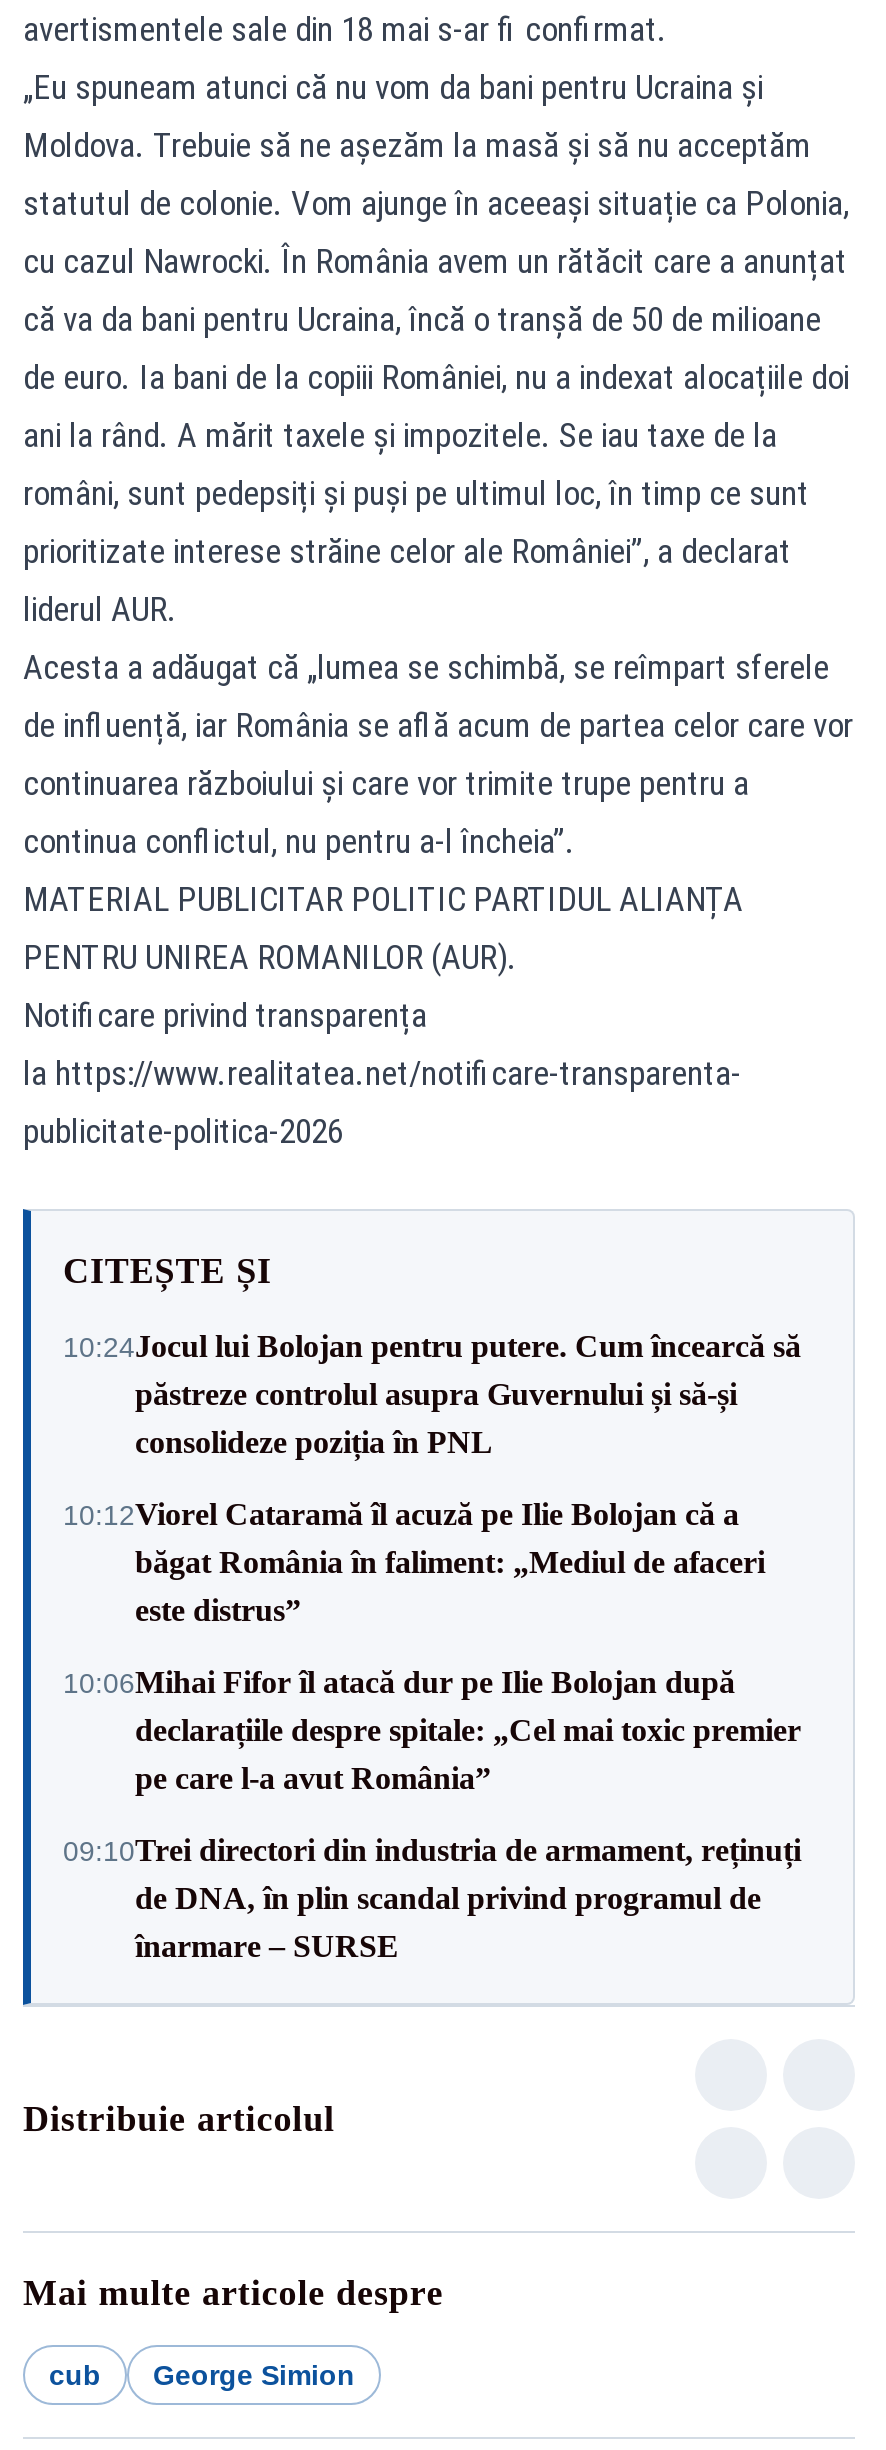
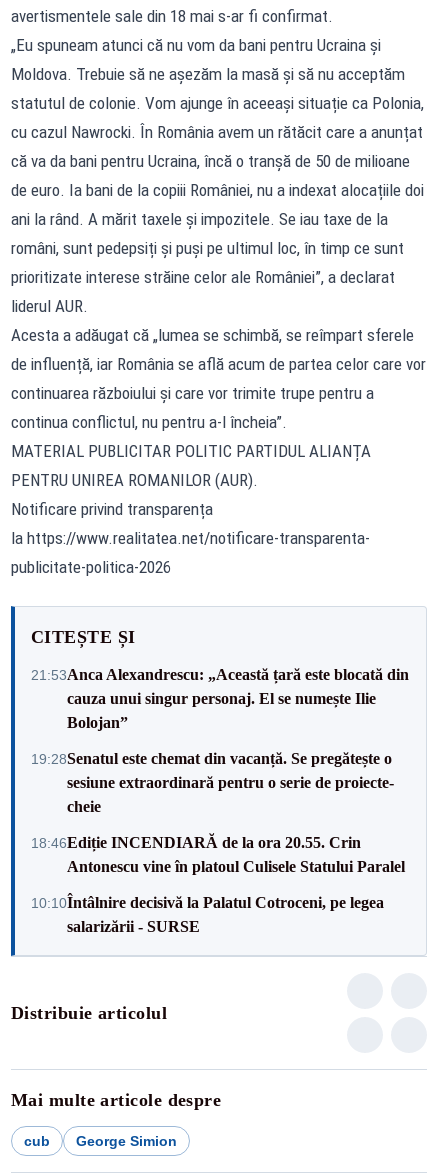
- 10:24Jocul lui Bolojan pentru putere. Cum încearcă să
- păstreze controlul asupra Guvernului și să-și
- consolideze poziția în PNL
+ 21:53Anca Alexandrescu: „Această țară este blocată din
+ cauza unui singur personaj. El se numește Ilie
+ Bolojan”

- 10:12Viorel Cataramă îl acuză pe Ilie Bolojan că a
- băgat România în faliment: „Mediul de afaceri
- este distrus”
+ 19:28Senatul este chemat din vacanță. Se pregătește o
+ sesiune extraordinară pentru o serie de proiecte-
+ cheie

- 10:06Mihai Fifor îl atacă dur pe Ilie Bolojan după
- declarațiile despre spitale: „Cel mai toxic premier
- pe care l-a avut România”
+ 18:46Ediție INCENDIARĂ de la ora 20.55. Crin
+ Antonescu vine în platoul Culisele Statului Paralel

- 09:10Trei directori din industria de armament, reținuți
- de DNA, în plin scandal privind programul de
- înarmare – SURSE
+ 10:10Întâlnire decisivă la Palatul Cotroceni, pe legea
+ salarizării - SURSE
